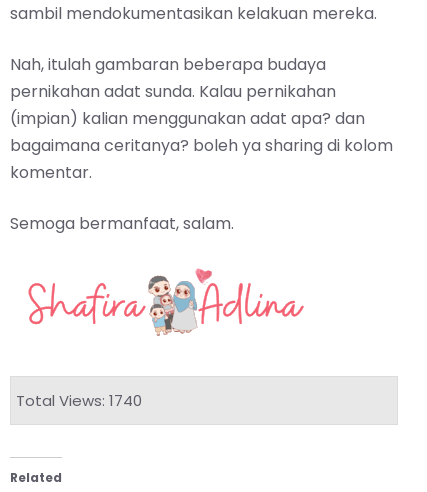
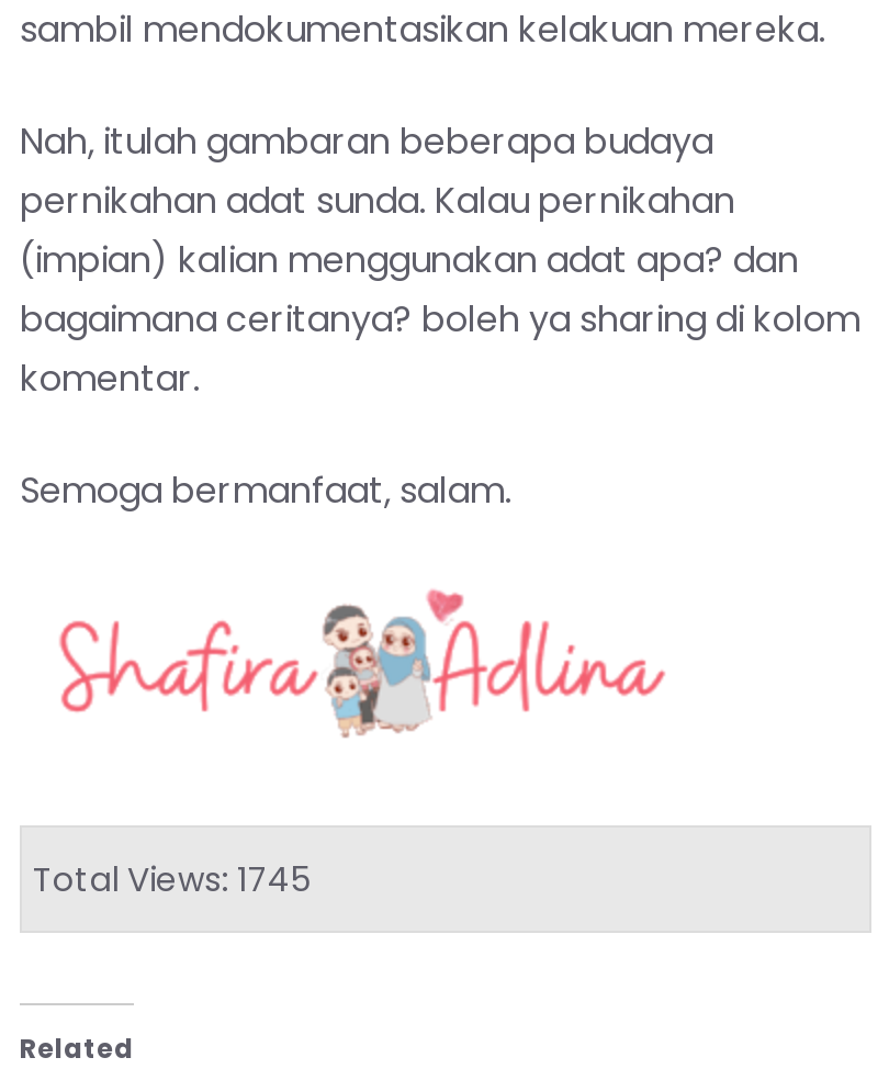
- Total Views: 1740
+ Total Views: 1745
